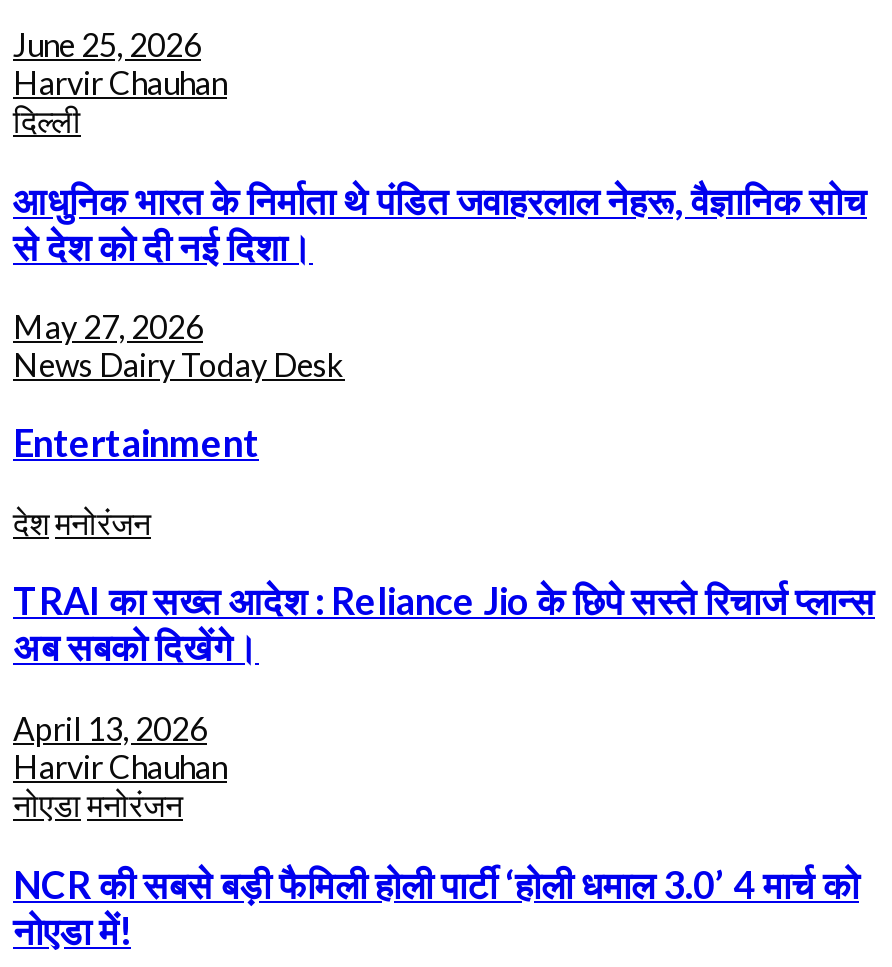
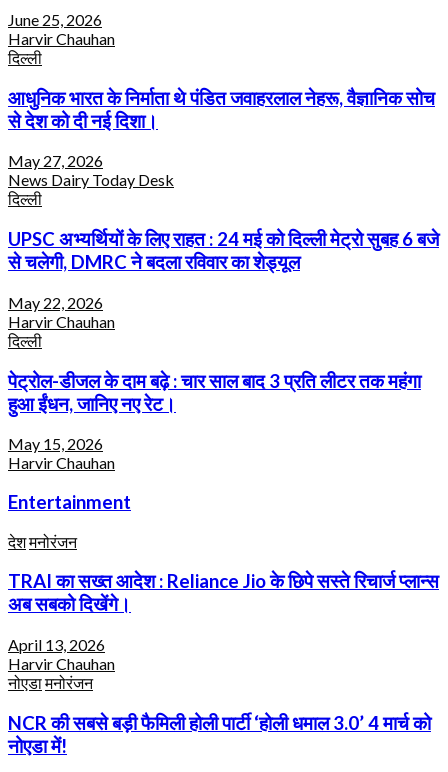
+ दिल्ली
+ UPSC अभ्यर्थियों के लिए राहत : 24 मई को दिल्ली मेट्रो सुबह 6 बजे
+ से चलेगी, DMRC ने बदला रविवार का शेड्यूल
+ May 22, 2026
+ Harvir Chauhan
+ दिल्ली
+ पेट्रोल-डीजल के दाम बढ़े : चार साल बाद 3 प्रति लीटर तक महंगा
+ हुआ ईंधन, जानिए नए रेट।
+ May 15, 2026
+ Harvir Chauhan
